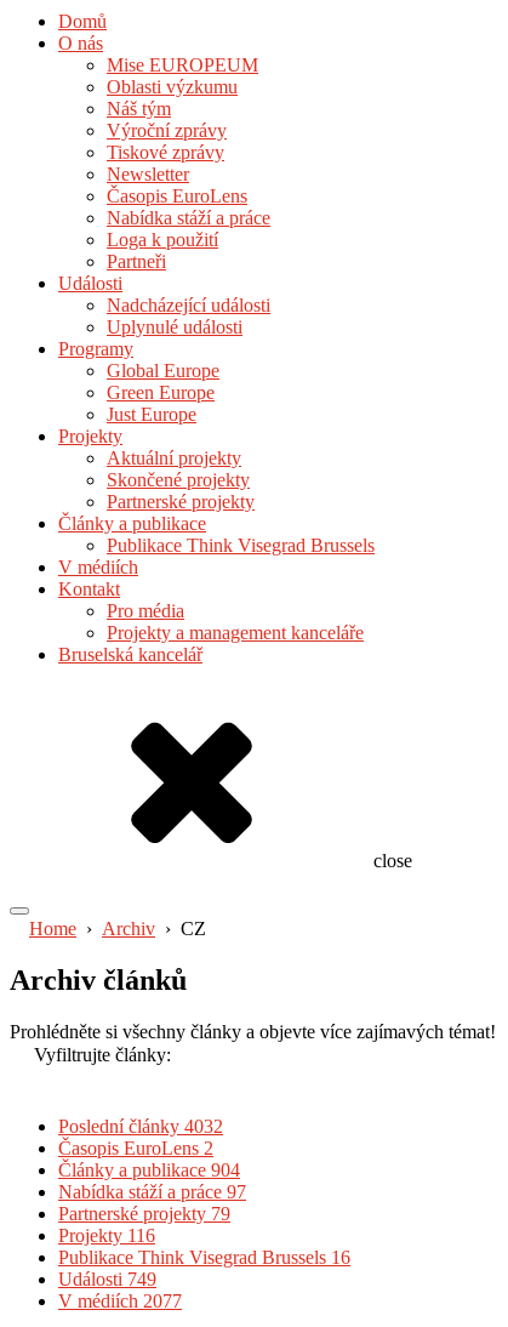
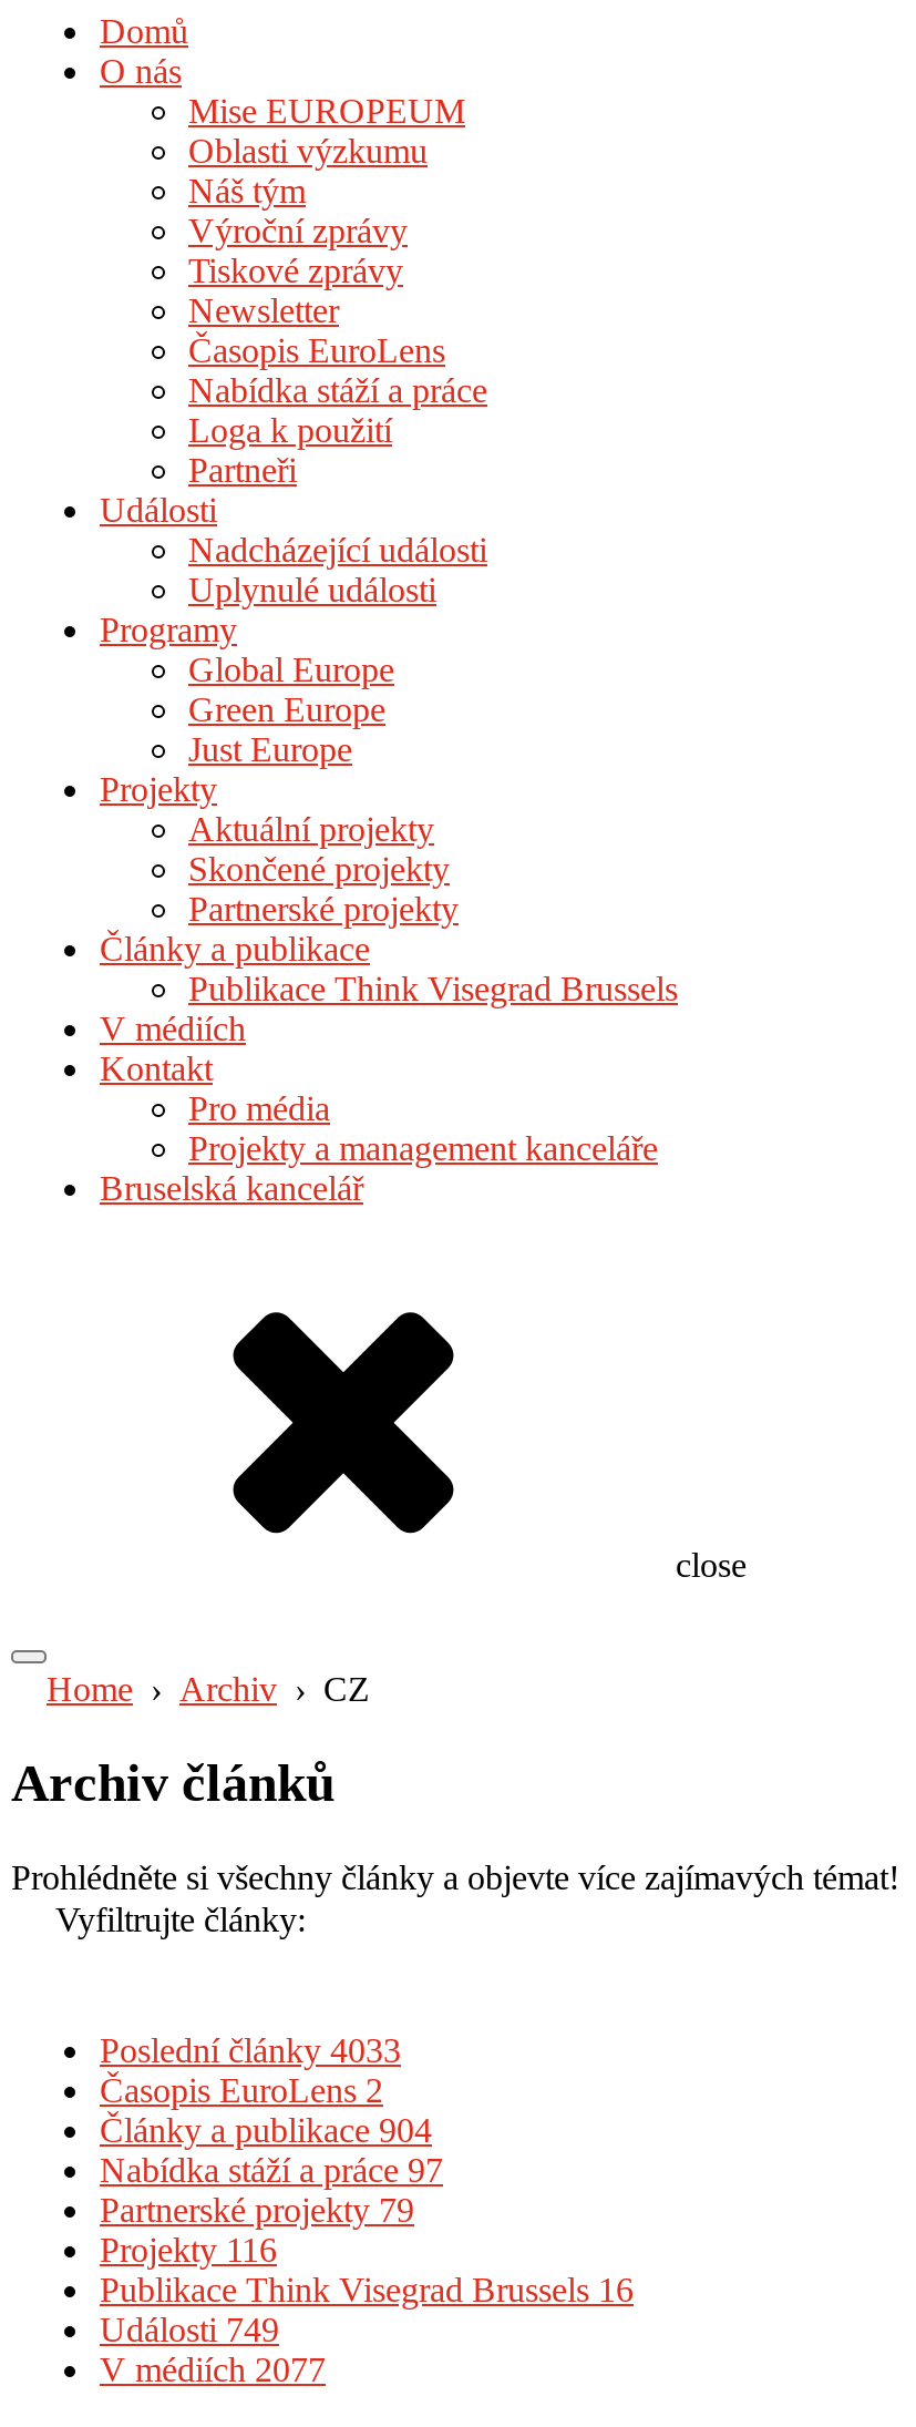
- Poslední články 4032
+ Poslední články 4033
